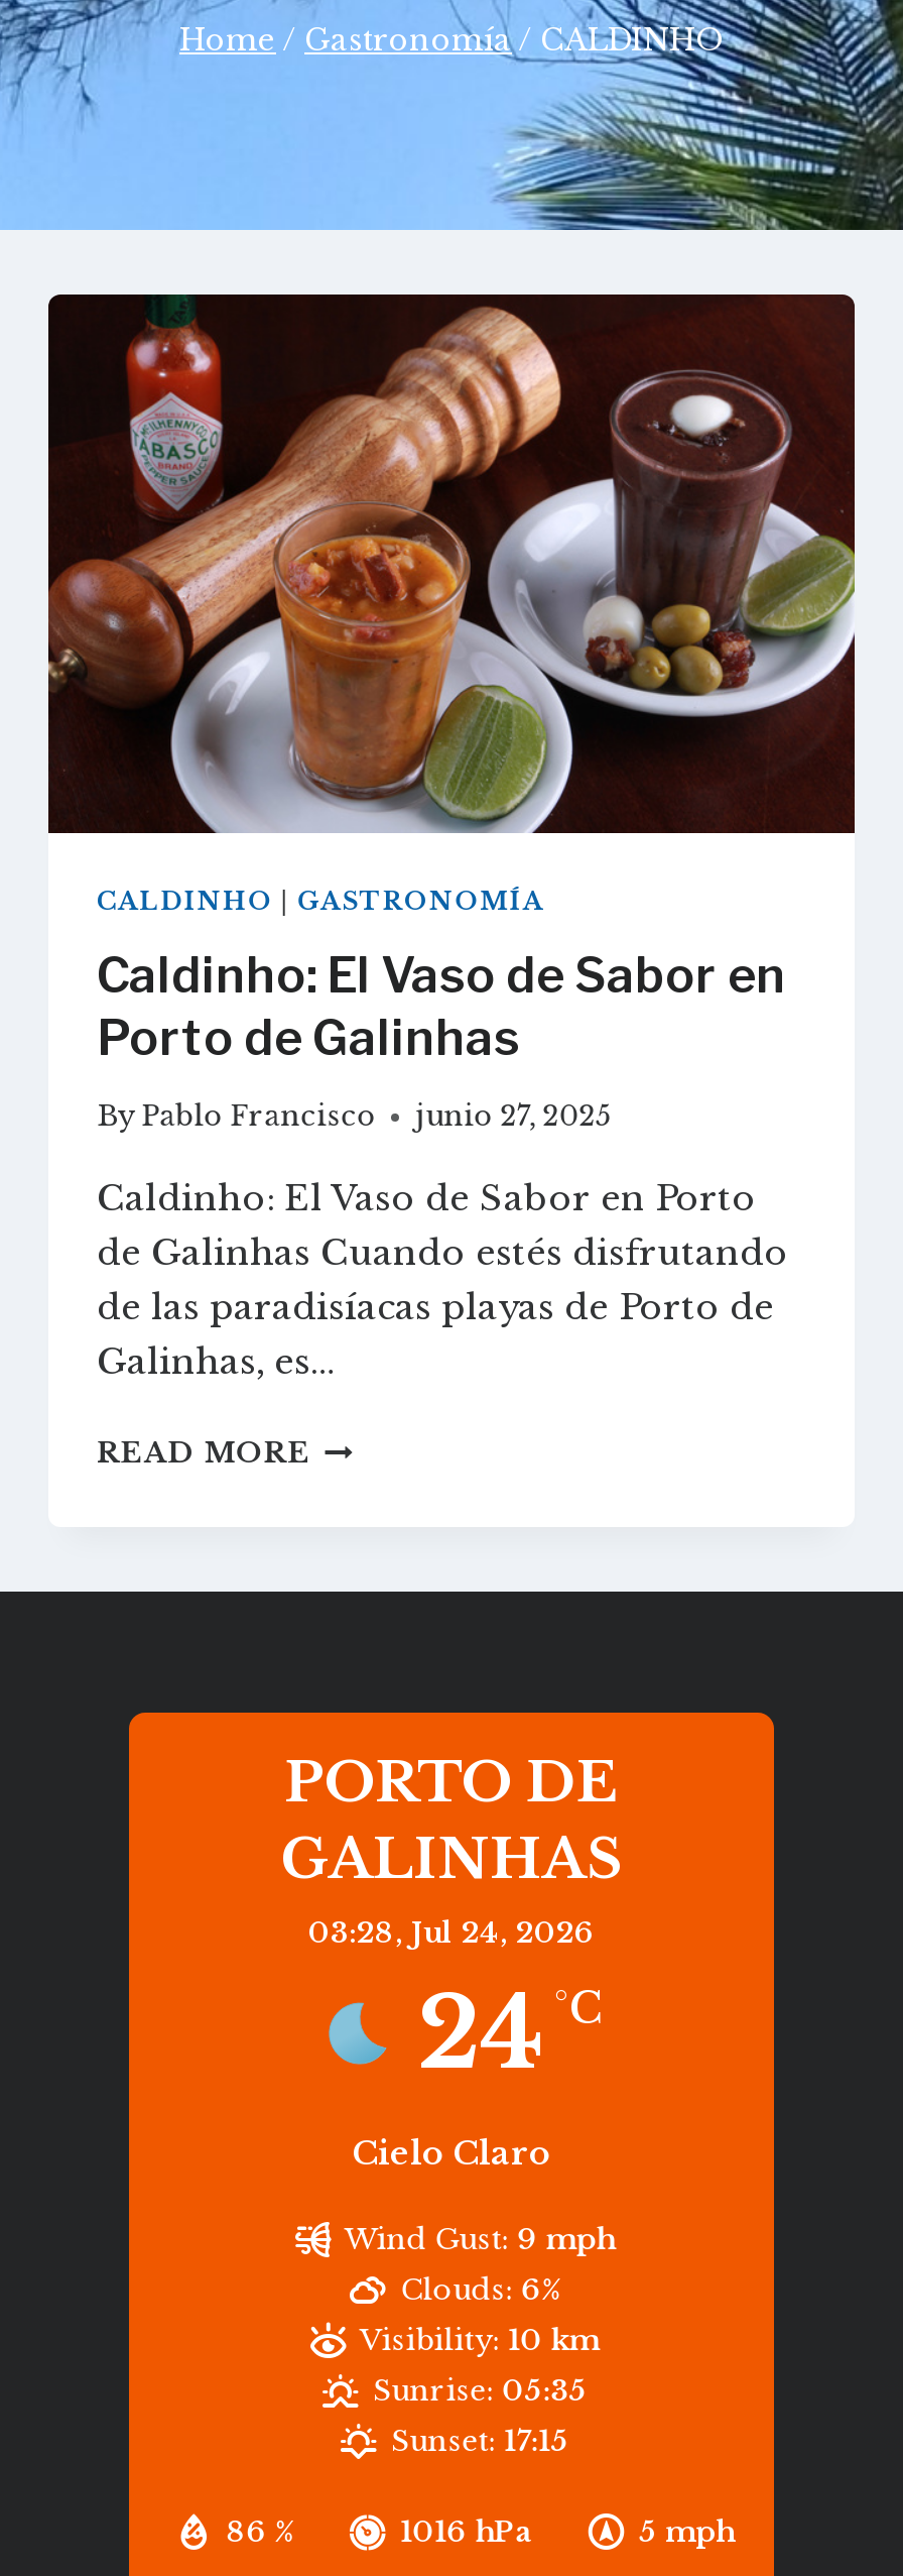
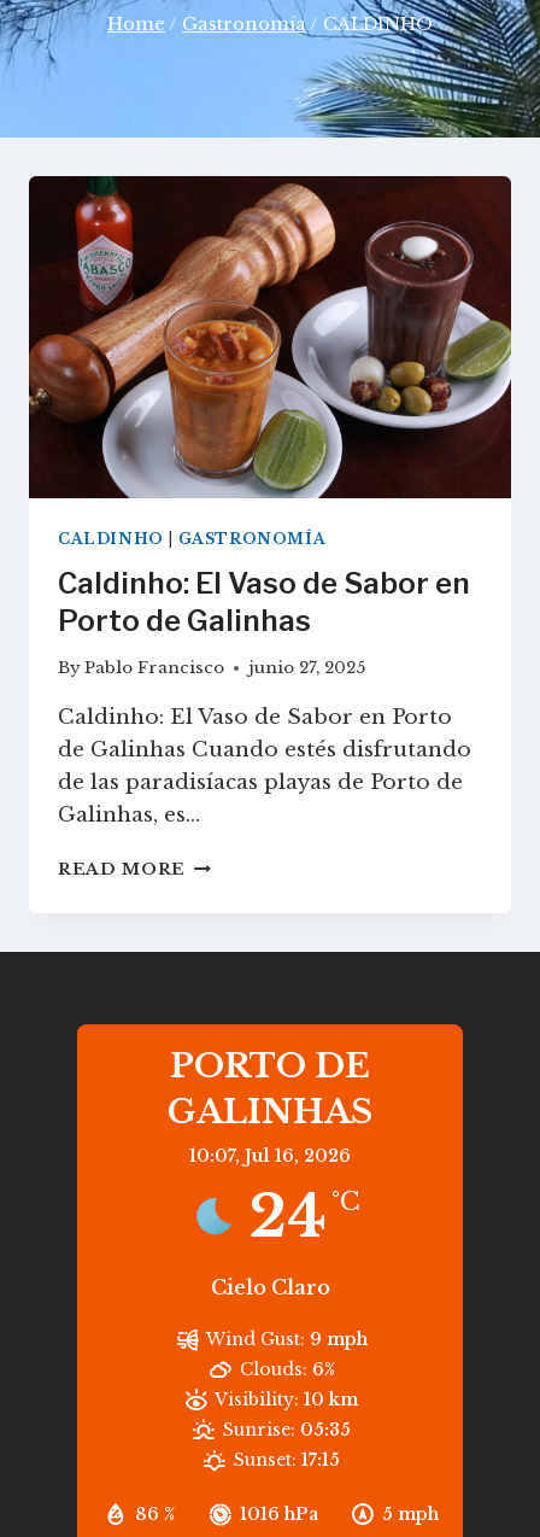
- 03:28, Jul 24, 2026
+ 10:07, Jul 16, 2026
